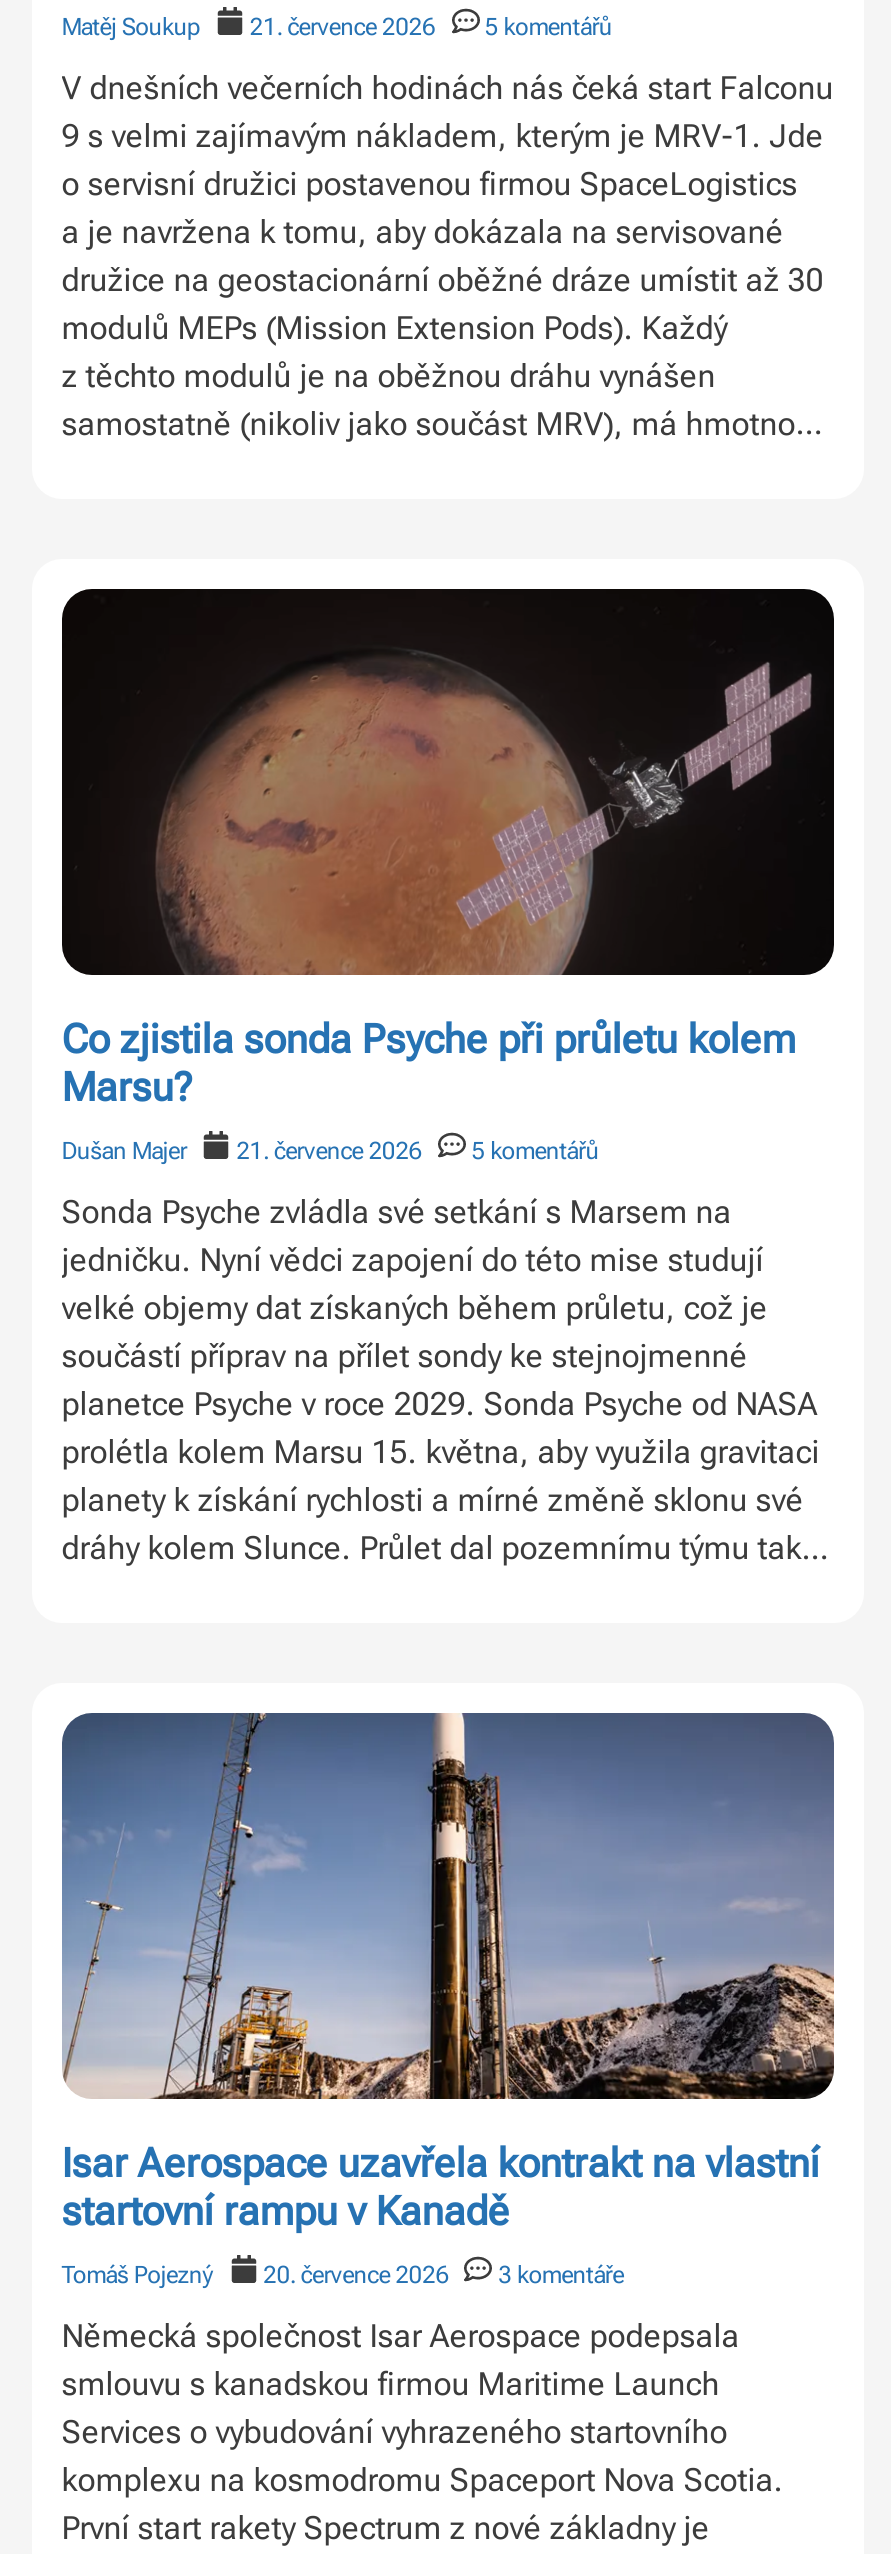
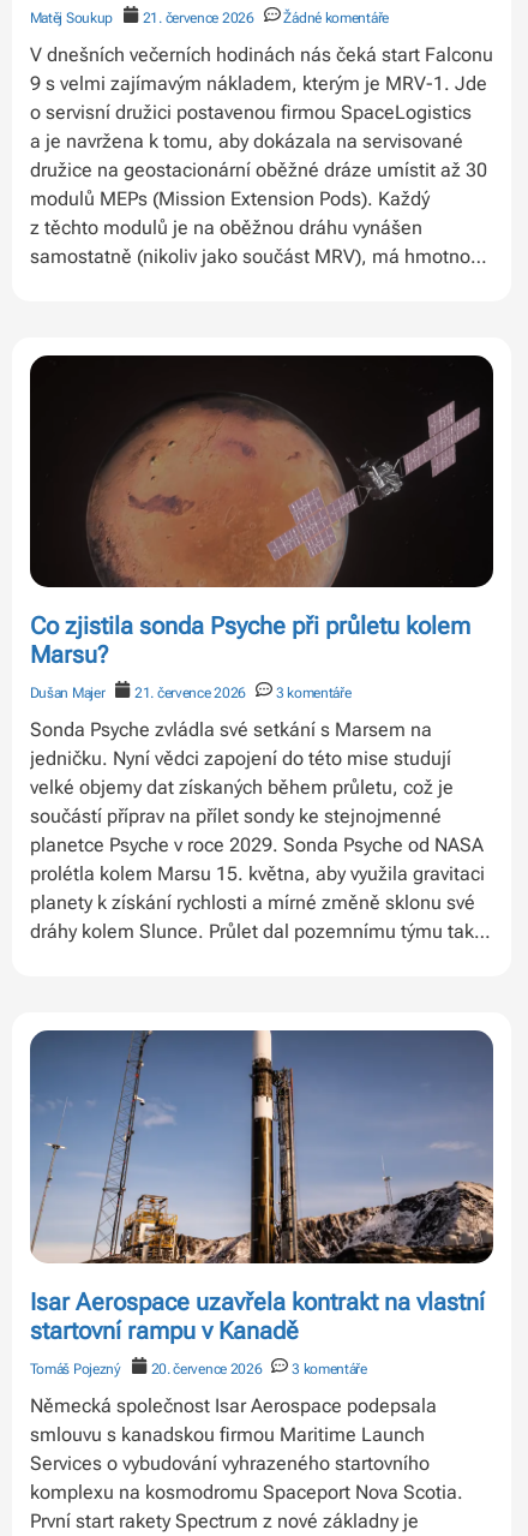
- 5 komentářů
+ Žádné komentáře

- 5 komentářů
+ 3 komentáře
